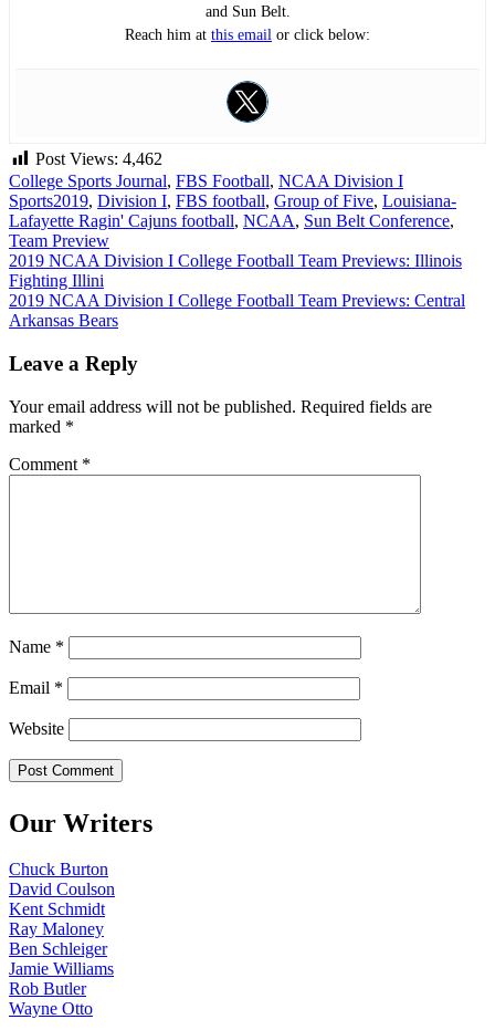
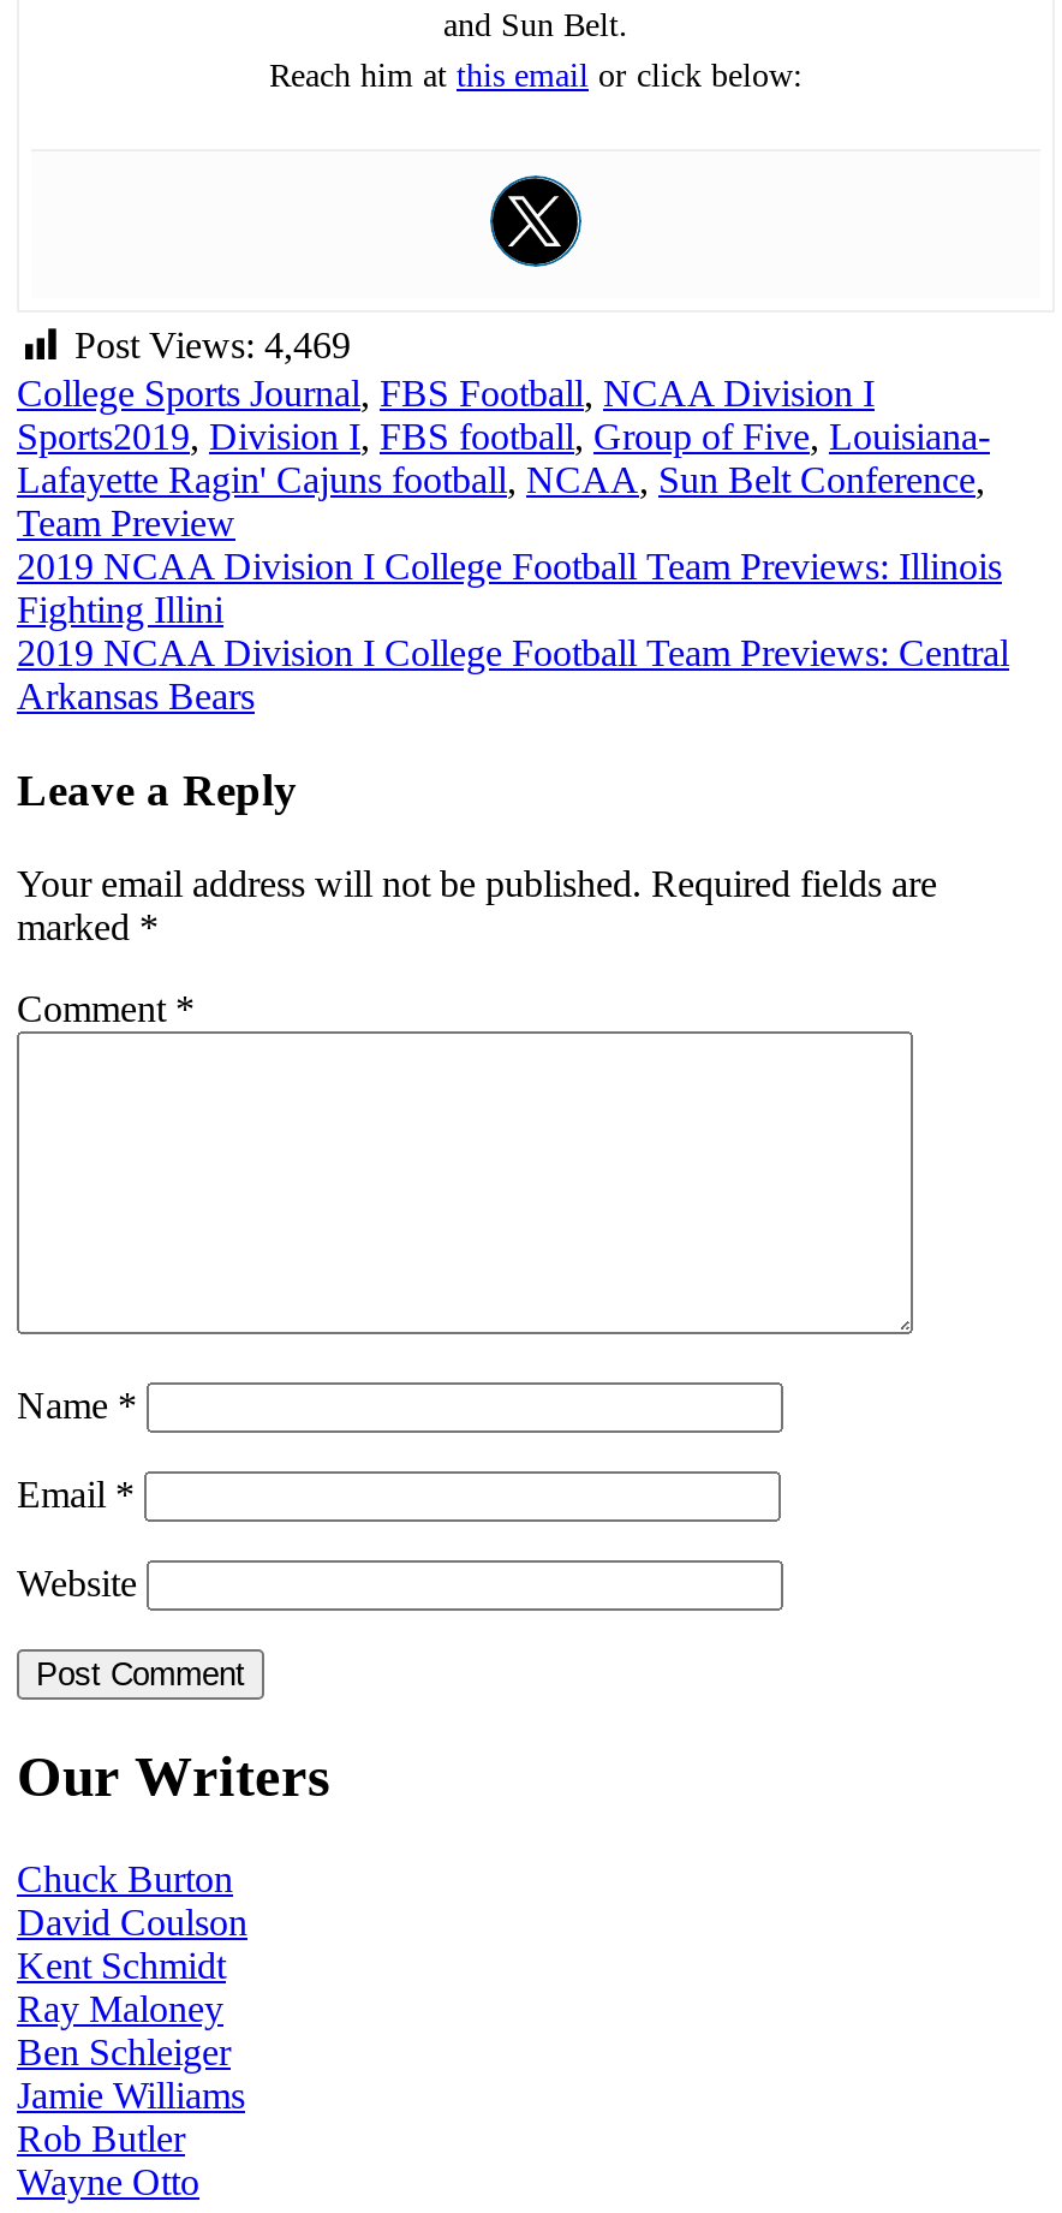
- Post Views: 4,462
+ Post Views: 4,469
